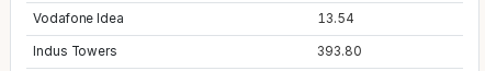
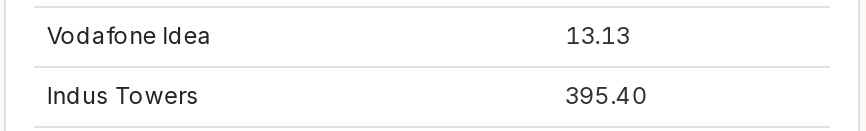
- 13.54
+ 13.13

- 393.80
+ 395.40
